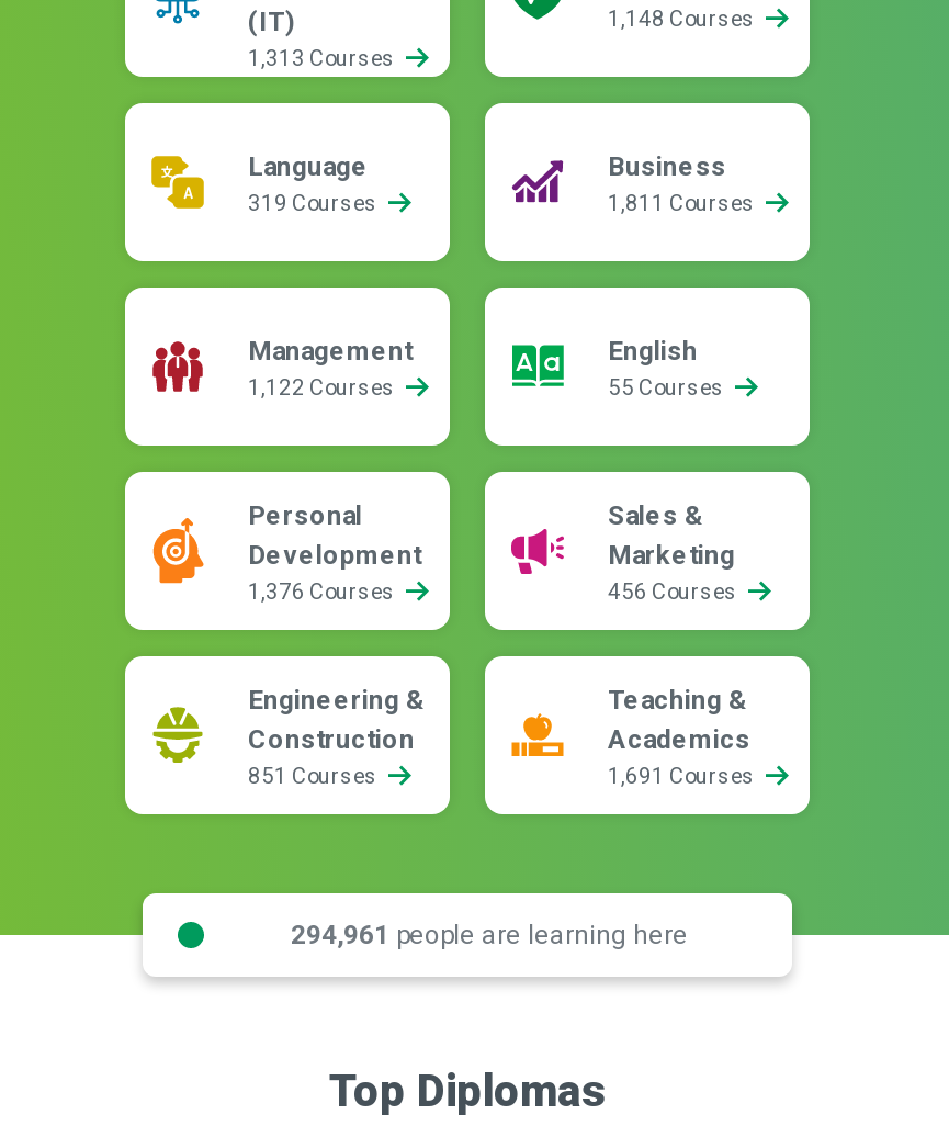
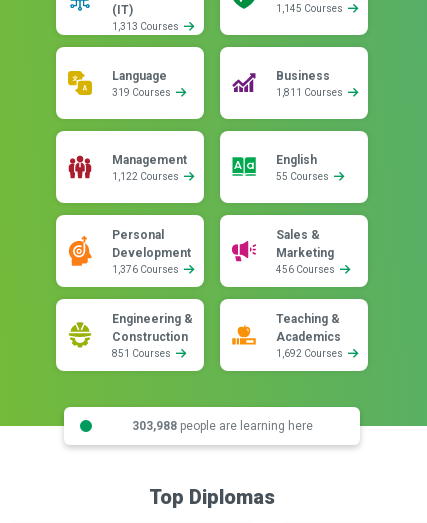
- 1,148 Courses
+ 1,145 Courses

- 1,691 Courses
+ 1,692 Courses

- 294,961 people are learning here
+ 303,988 people are learning here
